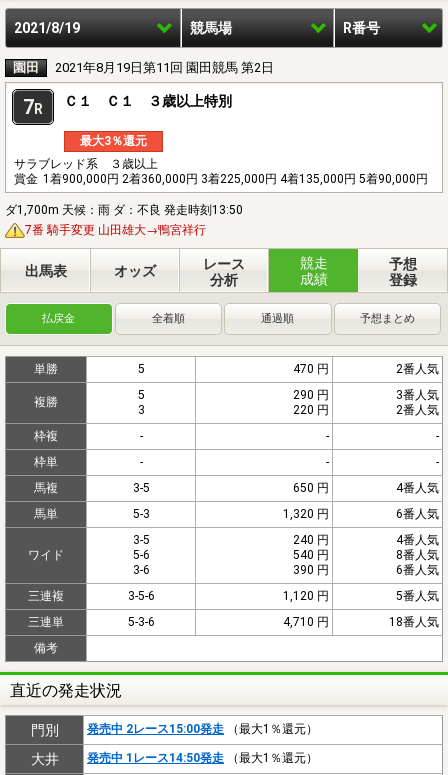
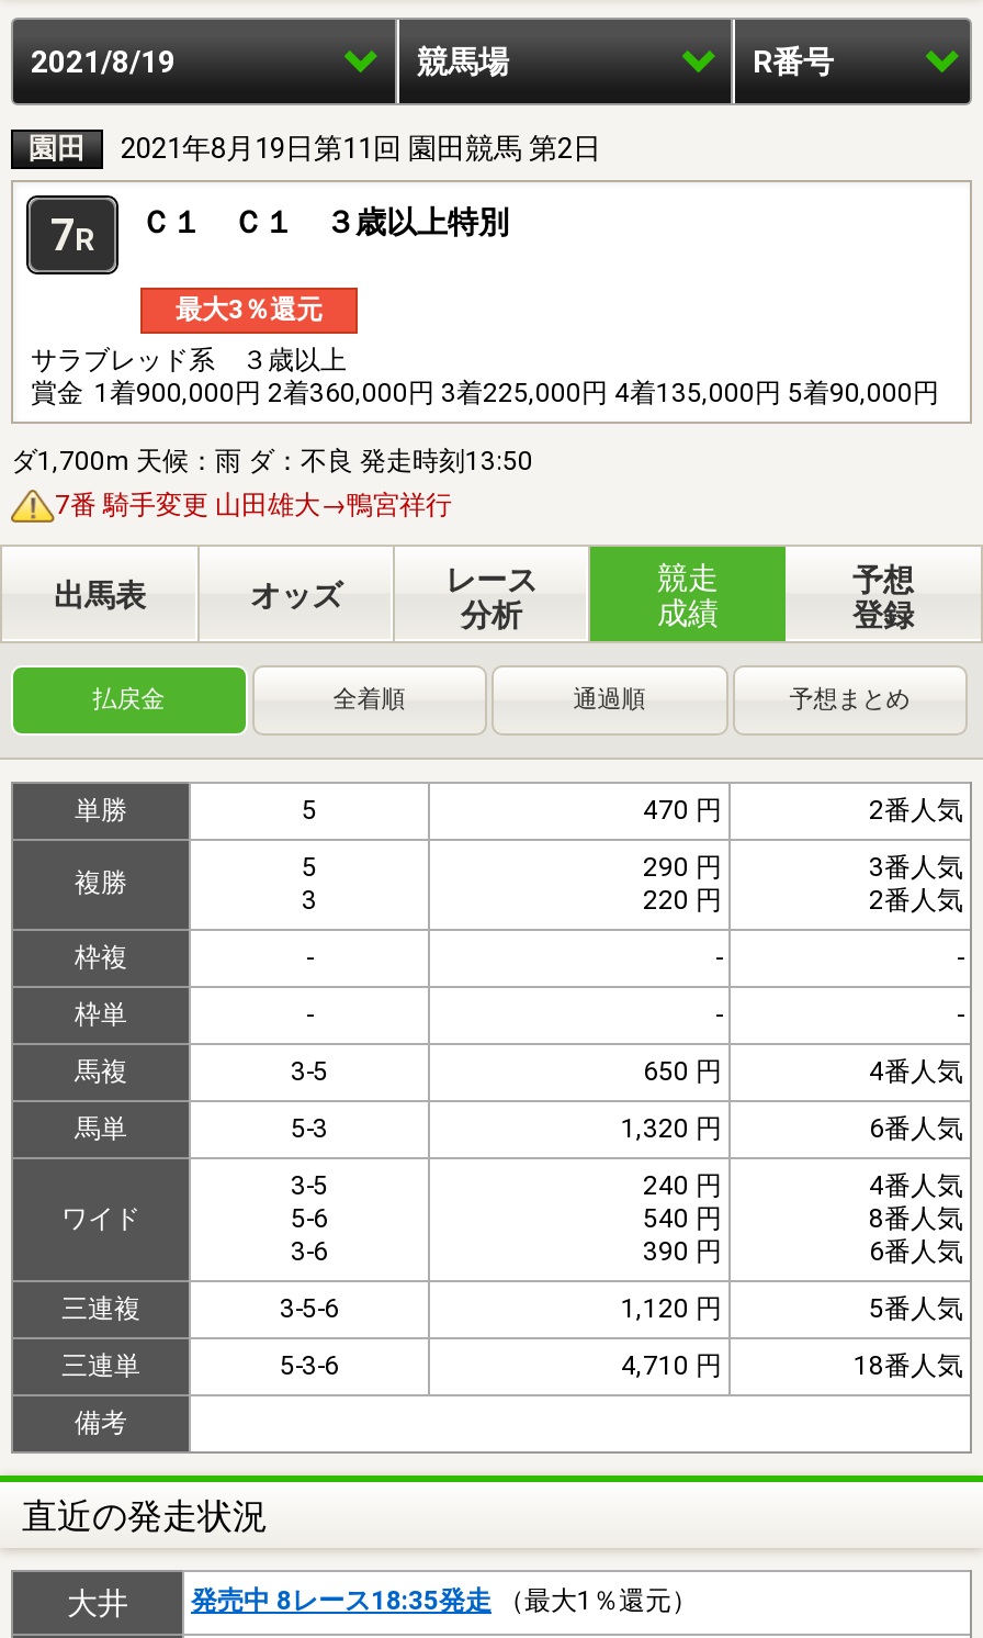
- 門別
- 発売中 2レース15:00発走（最大1％還元）

- 発売中 1レース14:50発走（最大1％還元）
+ 発売中 8レース18:35発走（最大1％還元）
